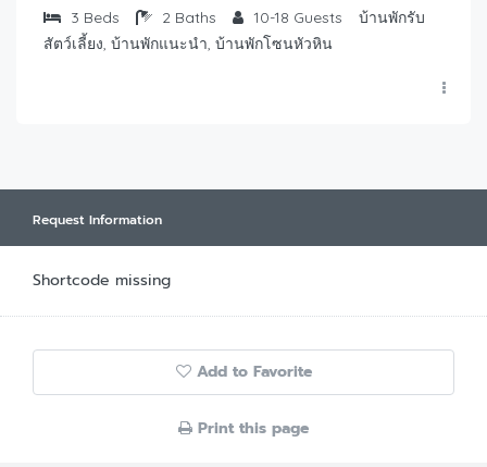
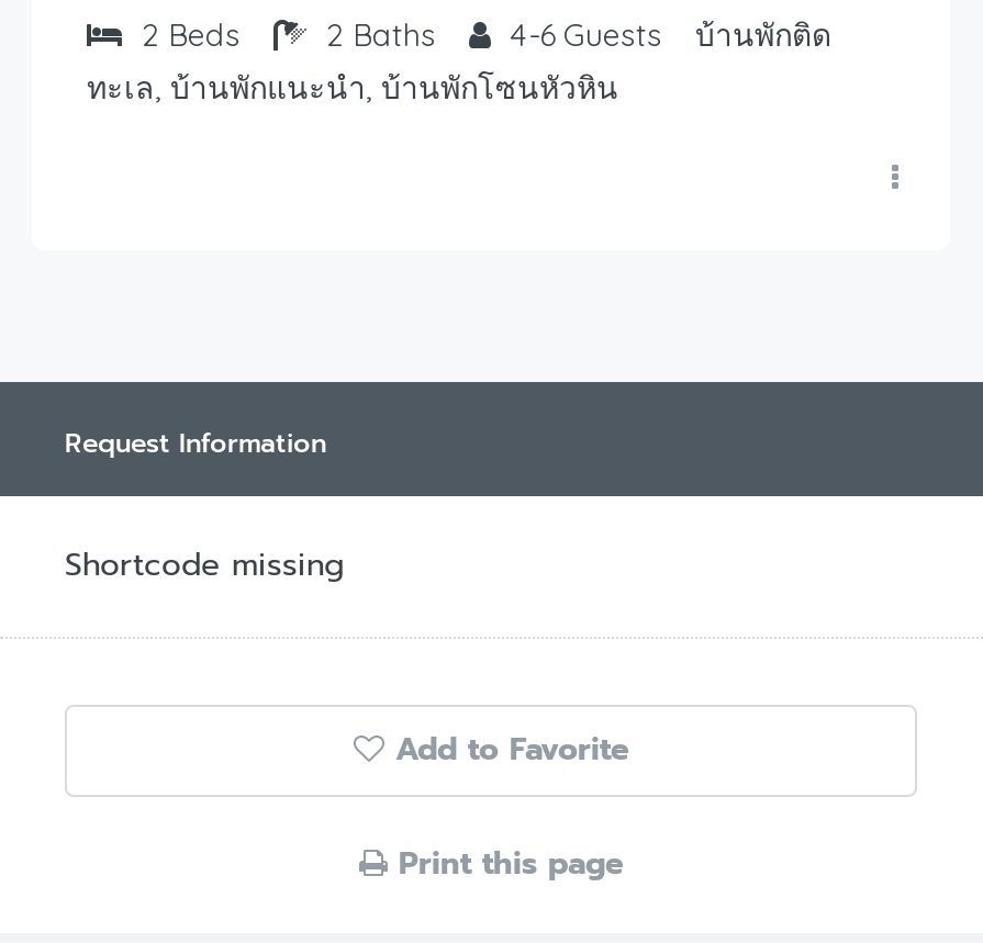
- 10-18 Guests
- บ้านพักรับ
- สัตว์เลี้ยง, บ้านพักแนะนำ, บ้านพักโซนหัวหิน
+ 4-6 Guests
+ บ้านพักติด
+ ทะเล, บ้านพักแนะนำ, บ้านพักโซนหัวหิน

- 3 Beds
+ 2 Beds
